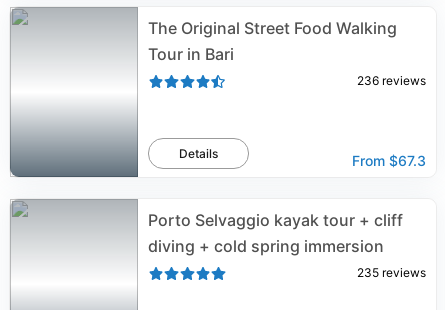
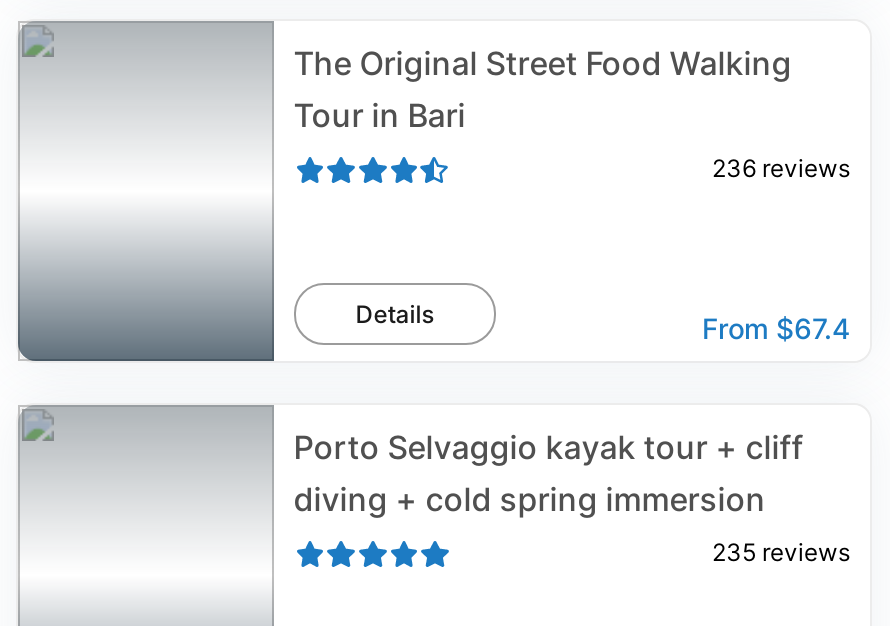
- From $67.3
+ From $67.4
